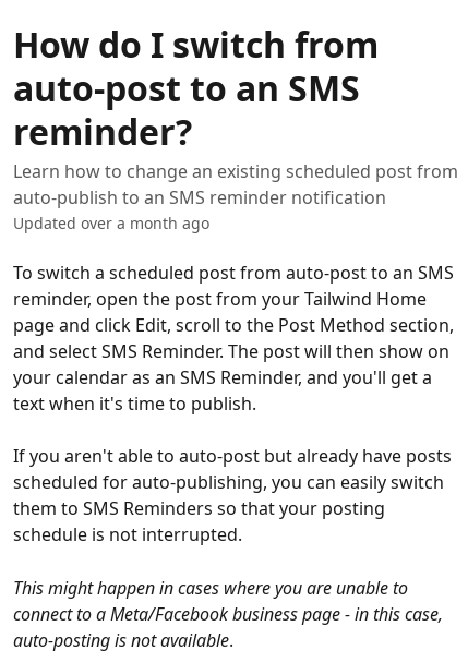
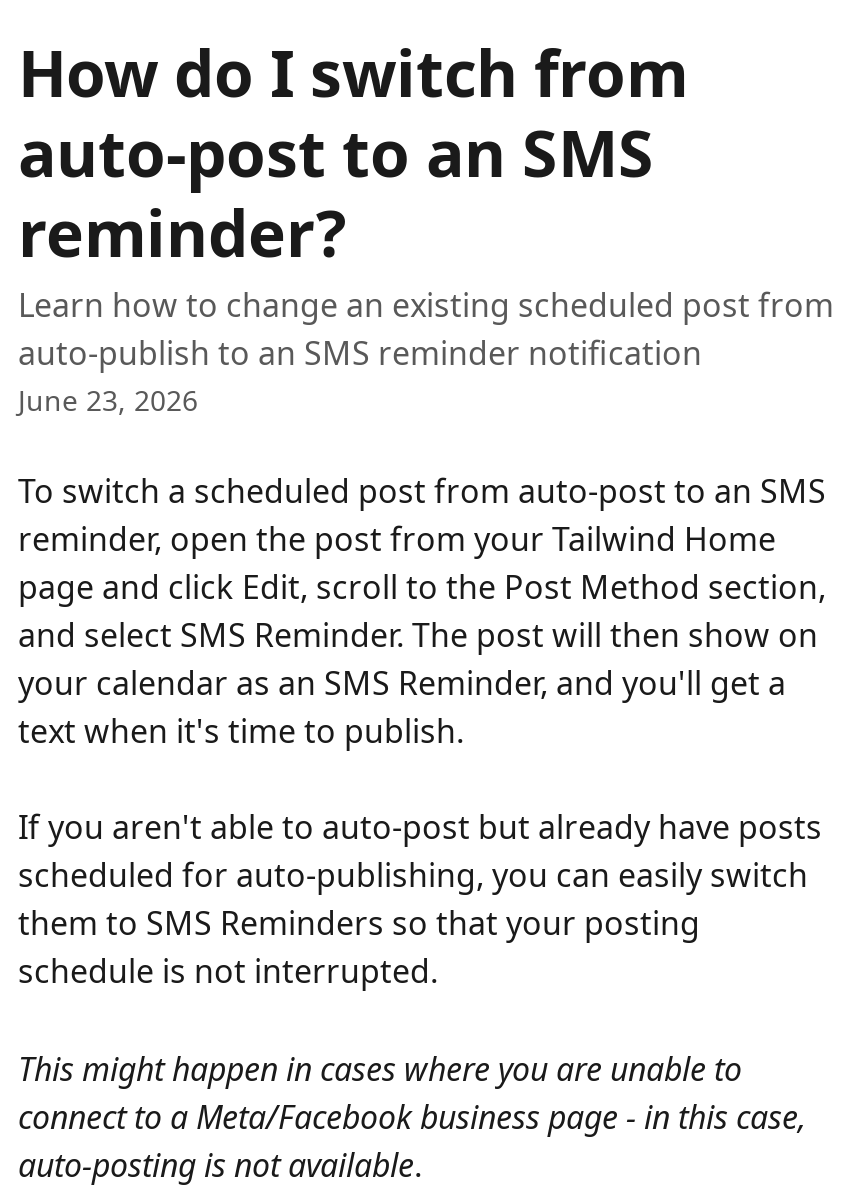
- Updated over a month ago
+ June 23, 2026
